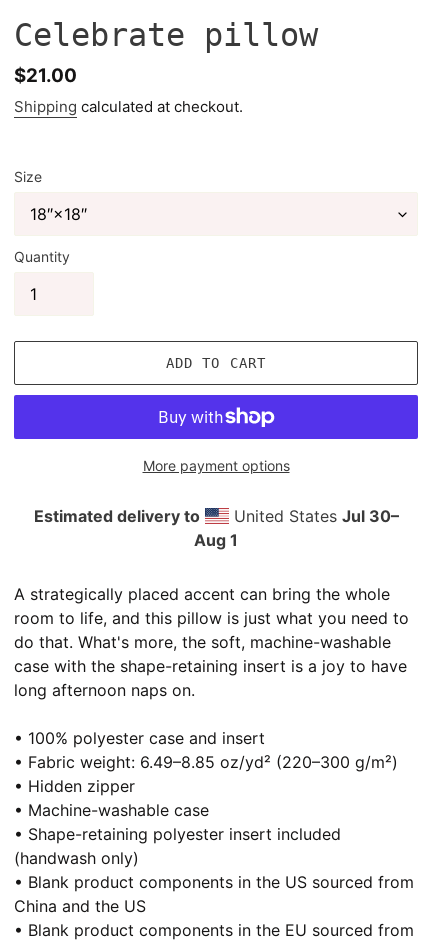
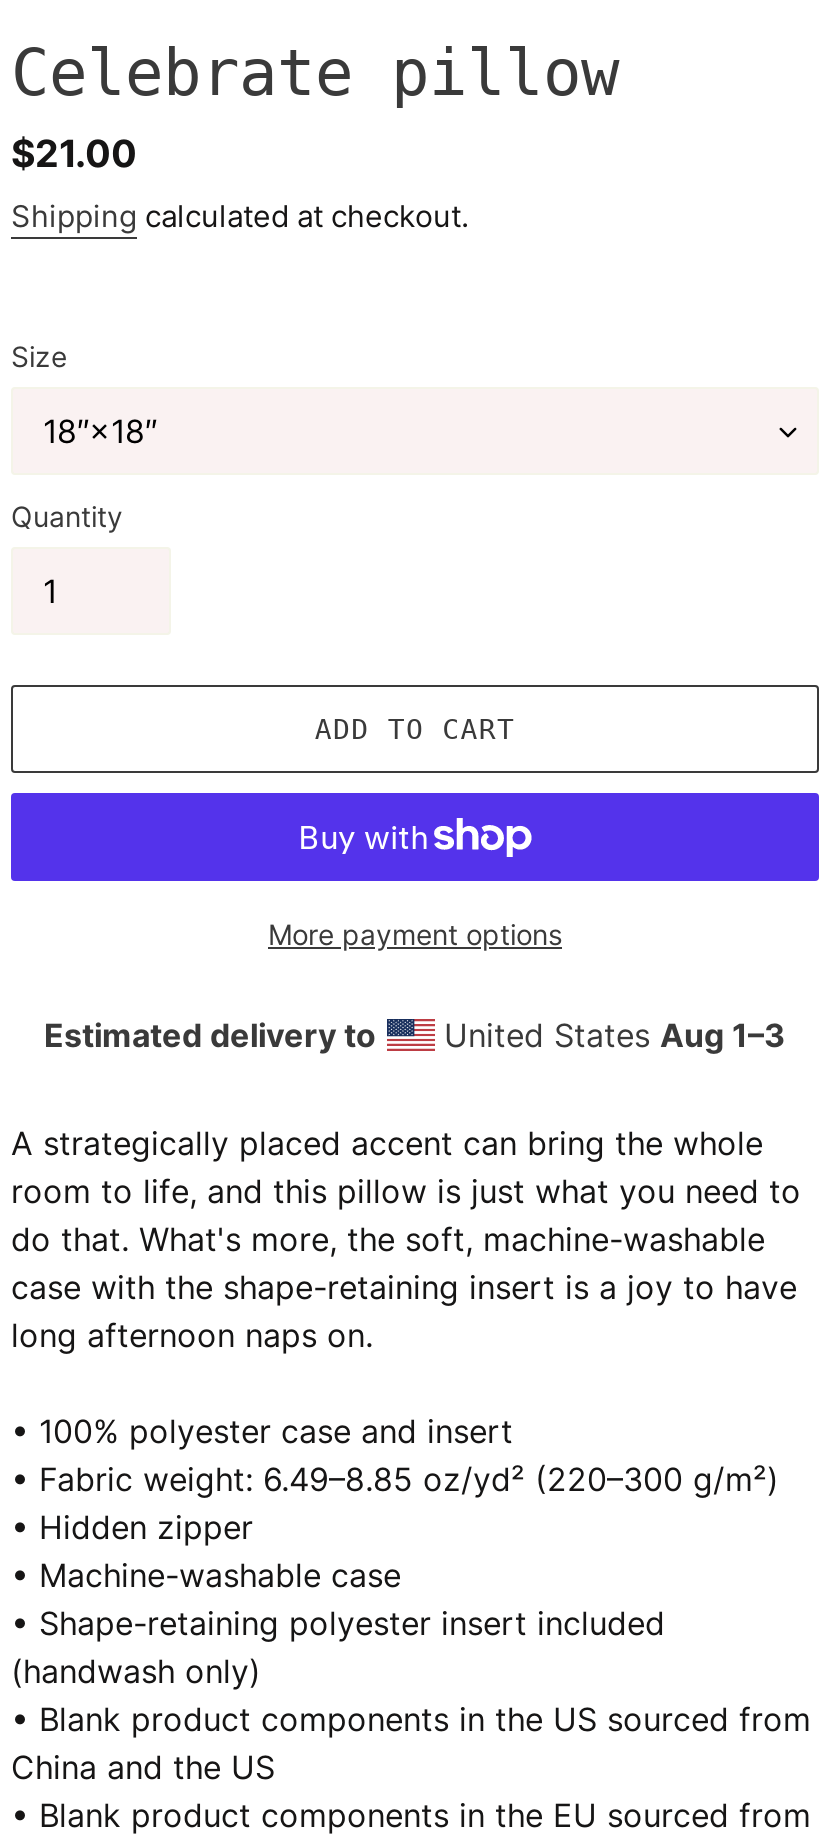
- United States Jul 30–
- Aug 1
+ United States Aug 1–3
